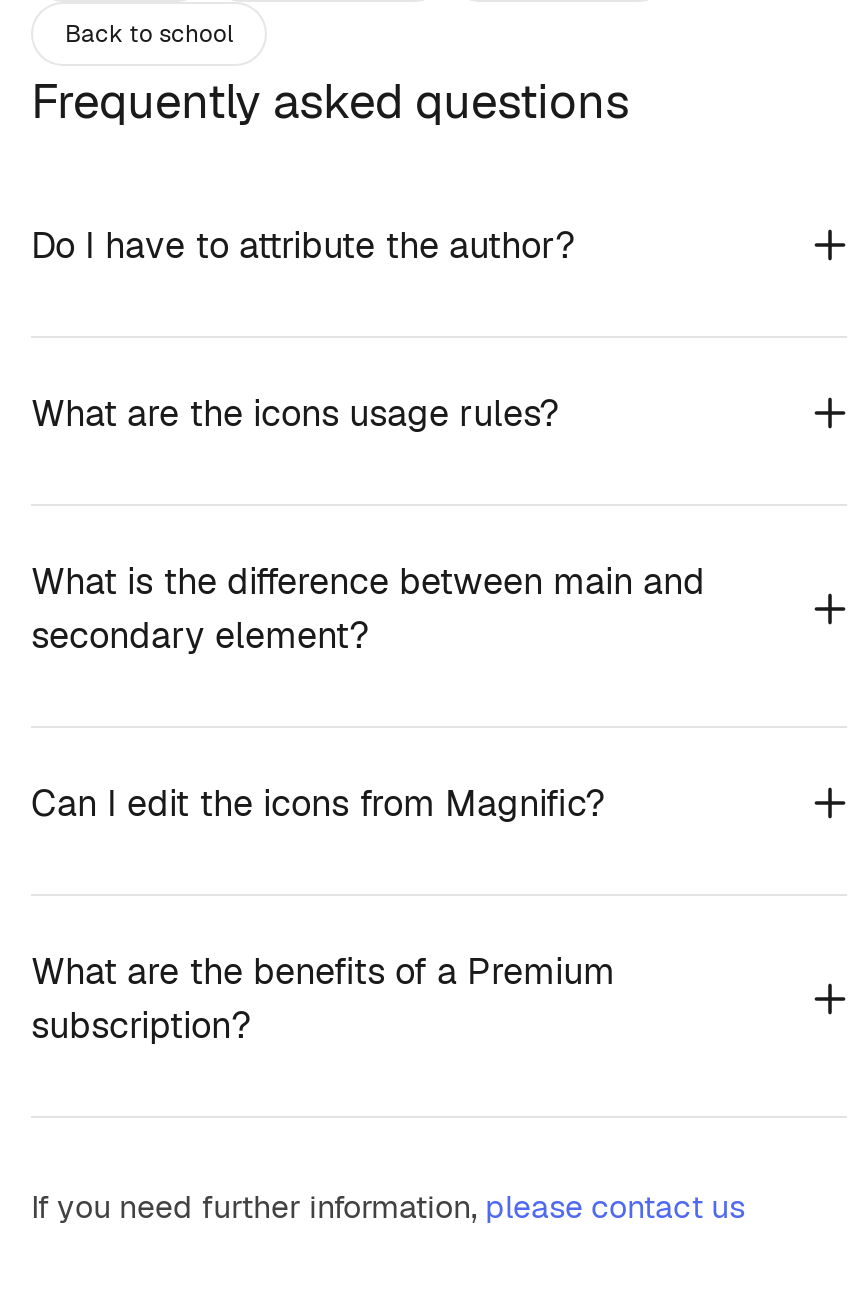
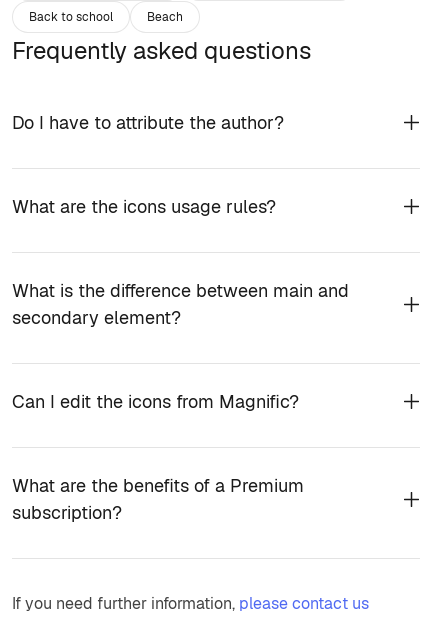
+ Beach
